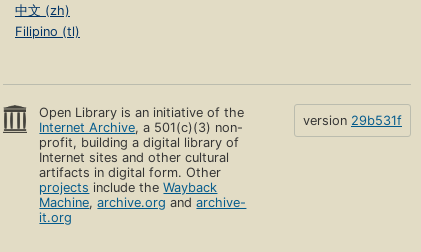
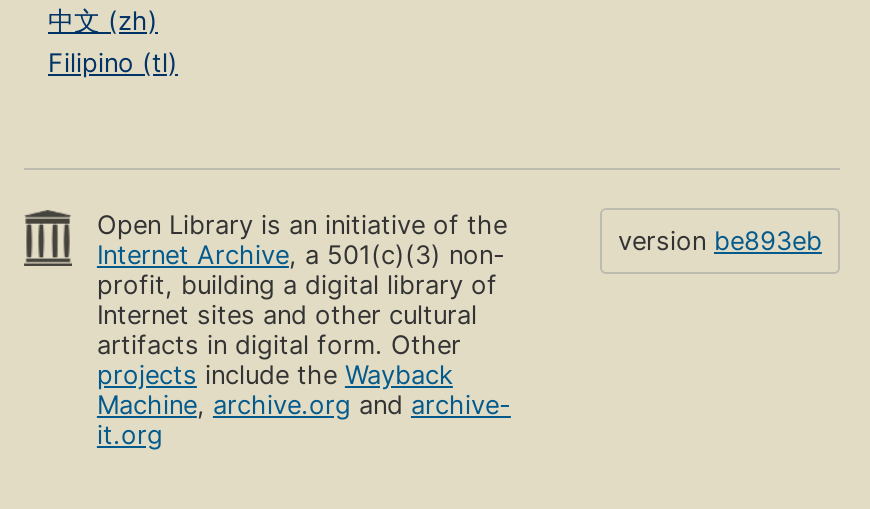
- version 29b531f
+ version be893eb
